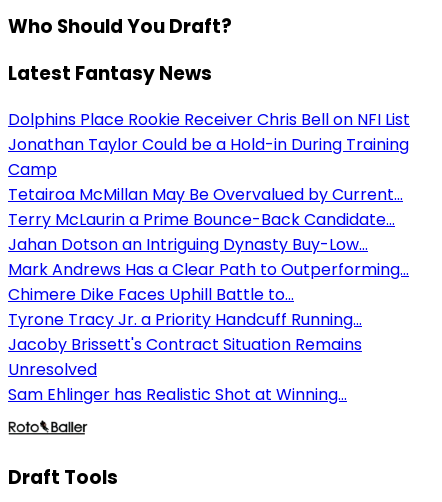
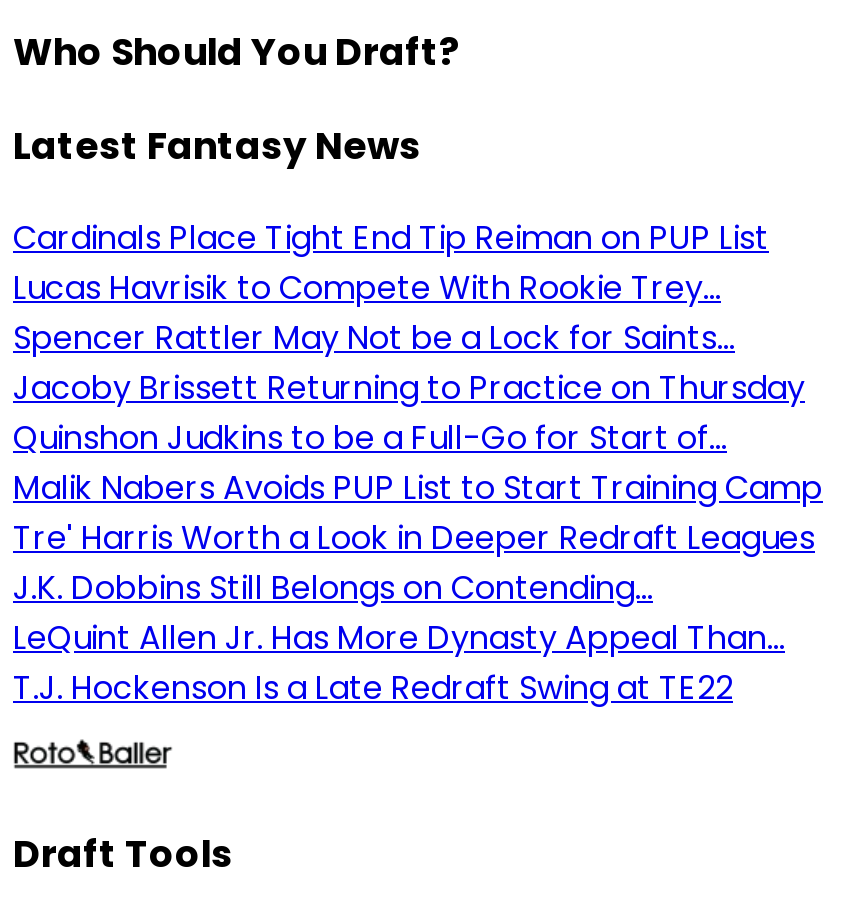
- Dolphins Place Rookie Receiver Chris Bell on NFI List
- Jonathan Taylor Could be a Hold-in During Training
- Camp
- Tetairoa McMillan May Be Overvalued by Current...
- Terry McLaurin a Prime Bounce-Back Candidate...
- Jahan Dotson an Intriguing Dynasty Buy-Low...
- Mark Andrews Has a Clear Path to Outperforming...
- Chimere Dike Faces Uphill Battle to...
- Tyrone Tracy Jr. a Priority Handcuff Running...
- Jacoby Brissett's Contract Situation Remains
- Unresolved
- Sam Ehlinger has Realistic Shot at Winning...
+ Cardinals Place Tight End Tip Reiman on PUP List
+ Lucas Havrisik to Compete With Rookie Trey...
+ Spencer Rattler May Not be a Lock for Saints...
+ Jacoby Brissett Returning to Practice on Thursday
+ Quinshon Judkins to be a Full-Go for Start of...
+ Malik Nabers Avoids PUP List to Start Training Camp
+ Tre' Harris Worth a Look in Deeper Redraft Leagues
+ J.K. Dobbins Still Belongs on Contending...
+ LeQuint Allen Jr. Has More Dynasty Appeal Than...
+ T.J. Hockenson Is a Late Redraft Swing at TE22
